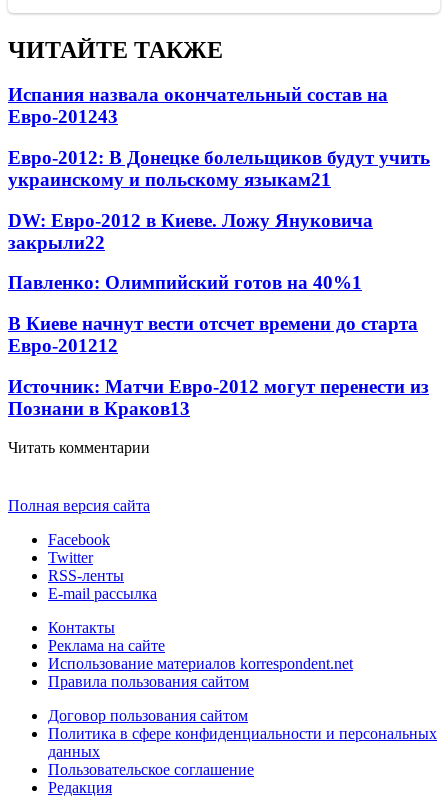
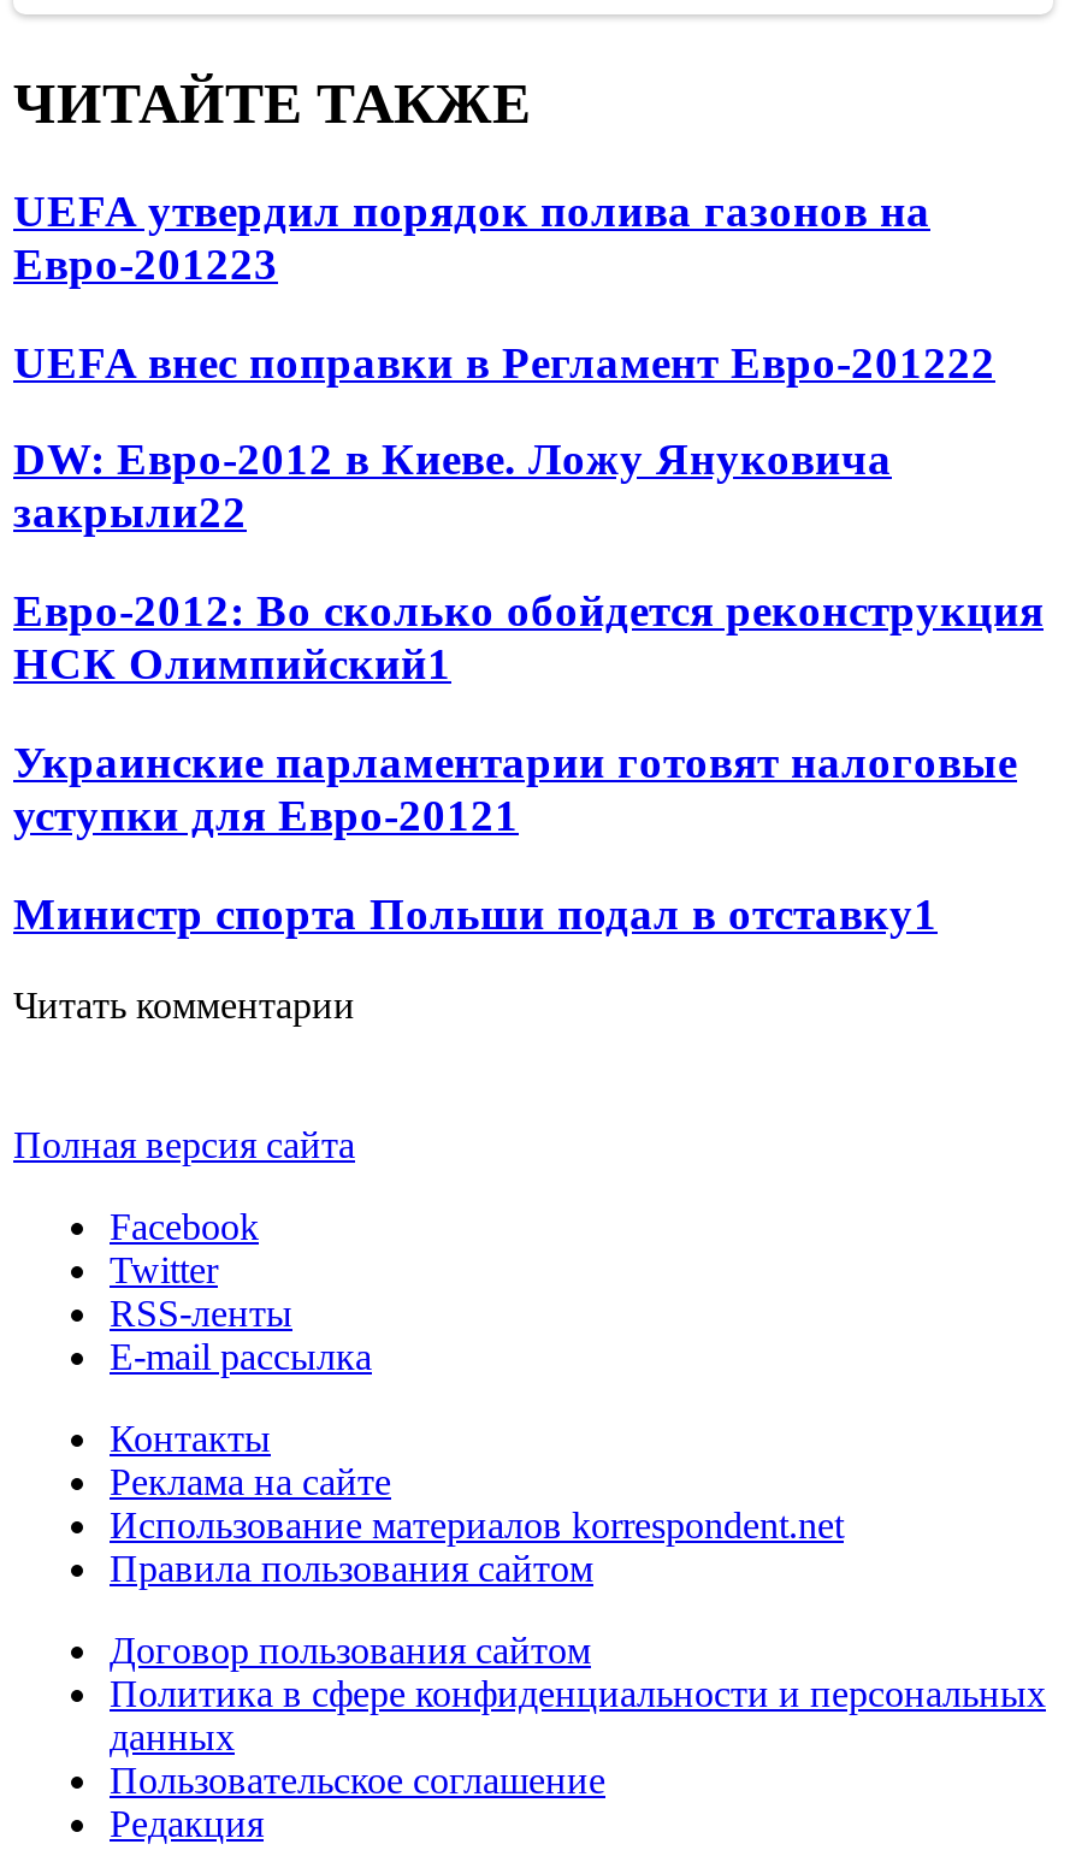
- Испания назвала окончательный состав на
- Евро-201243
+ UEFA утвердил порядок полива газонов на
+ Евро-201223

- Евро-2012: В Донецке болельщиков будут учить
- украинскому и польскому языкам21
+ UEFA внес поправки в Регламент Евро-201222

- Павленко: Олимпийский готов на 40%1
+ Евро-2012: Во сколько обойдется реконструкция
+ НСК Олимпийский1

- В Киеве начнут вести отсчет времени до старта
- Евро-201212
+ Украинские парламентарии готовят налоговые
+ уступки для Евро-20121

- Источник: Матчи Евро-2012 могут перенести из
- Познани в Краков1 3
+ Министр спорта Польши подал в отставку1
